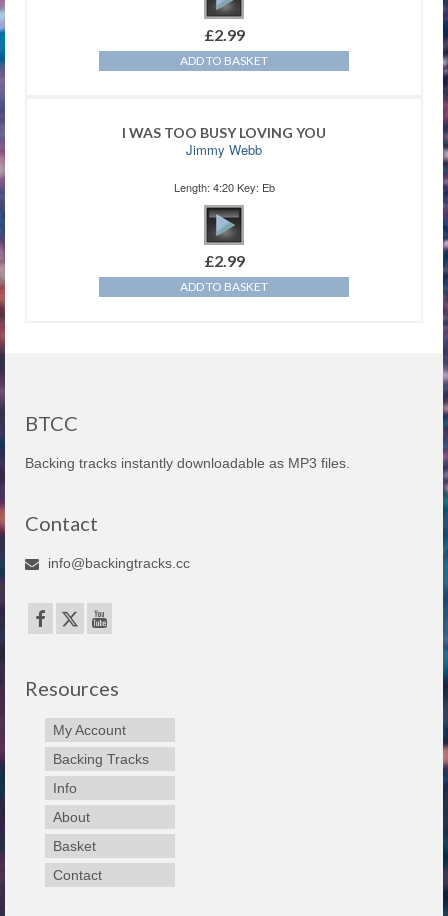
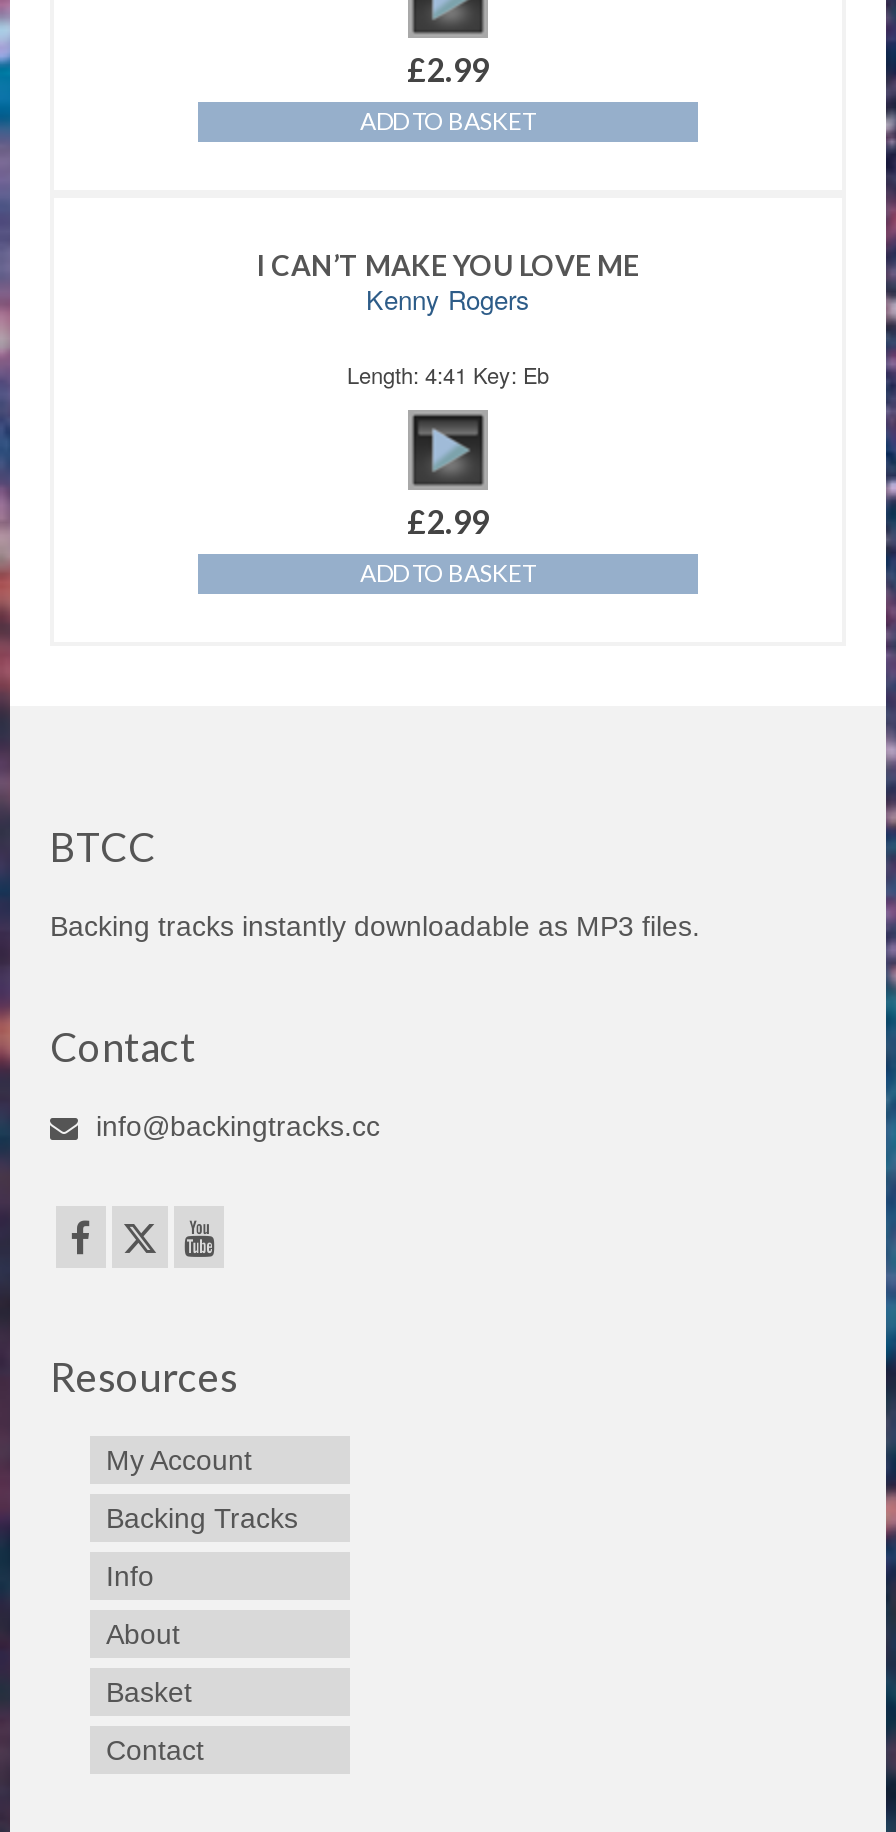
- I WAS TOO BUSY LOVING YOU
- Jimmy Webb
+ I CAN’T MAKE YOU LOVE ME
+ Kenny Rogers

- Length: 4:20 Key: Eb
+ Length: 4:41 Key: Eb
